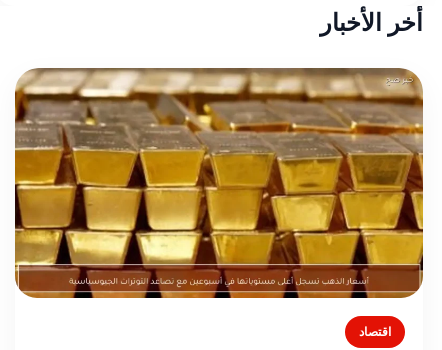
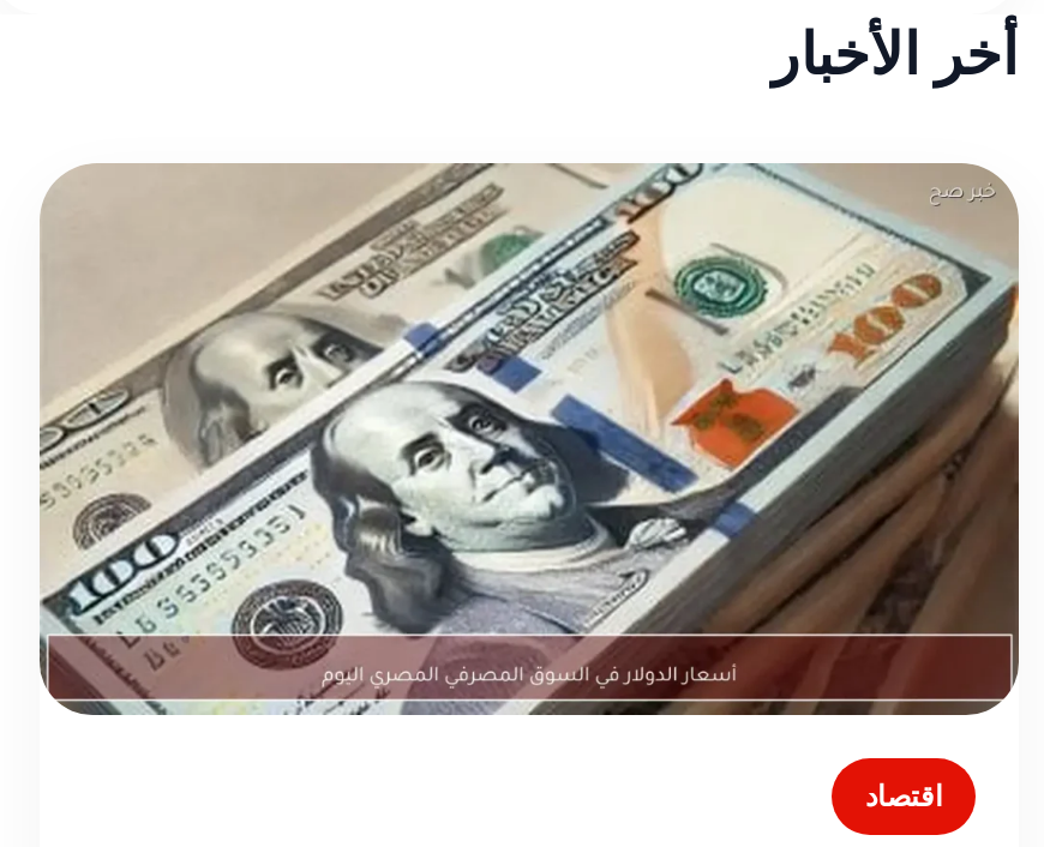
- [image]
+ [image]
